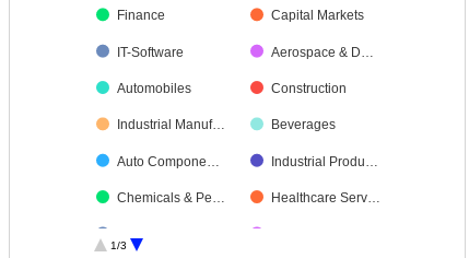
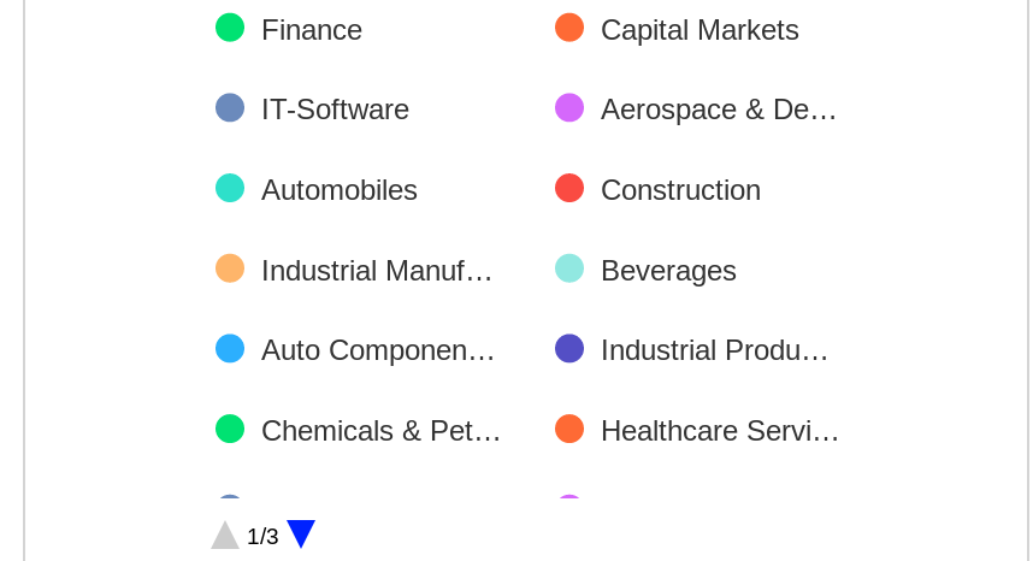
- Aerospace & D…
+ Aerospace & De…

- Auto Compone…
+ Auto Componen…

- Chemicals & Pe…
+ Chemicals & Pet…

- Healthcare Serv…
+ Healthcare Servi…
